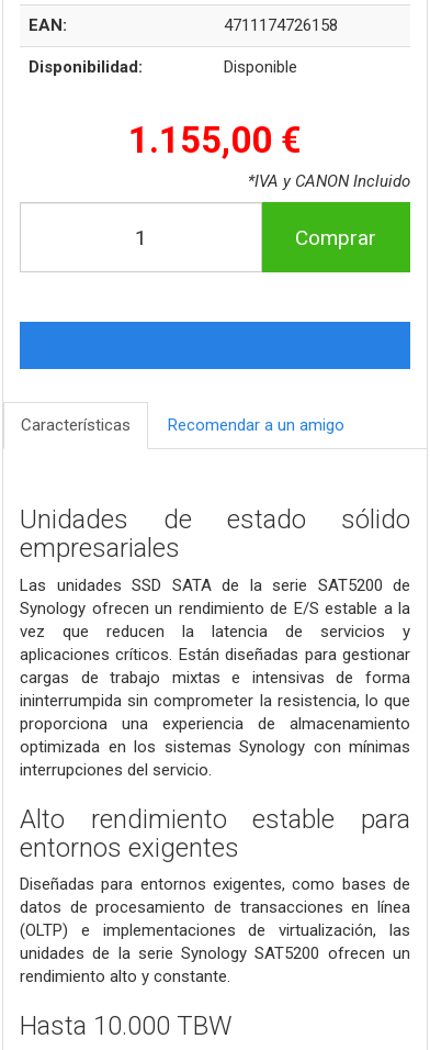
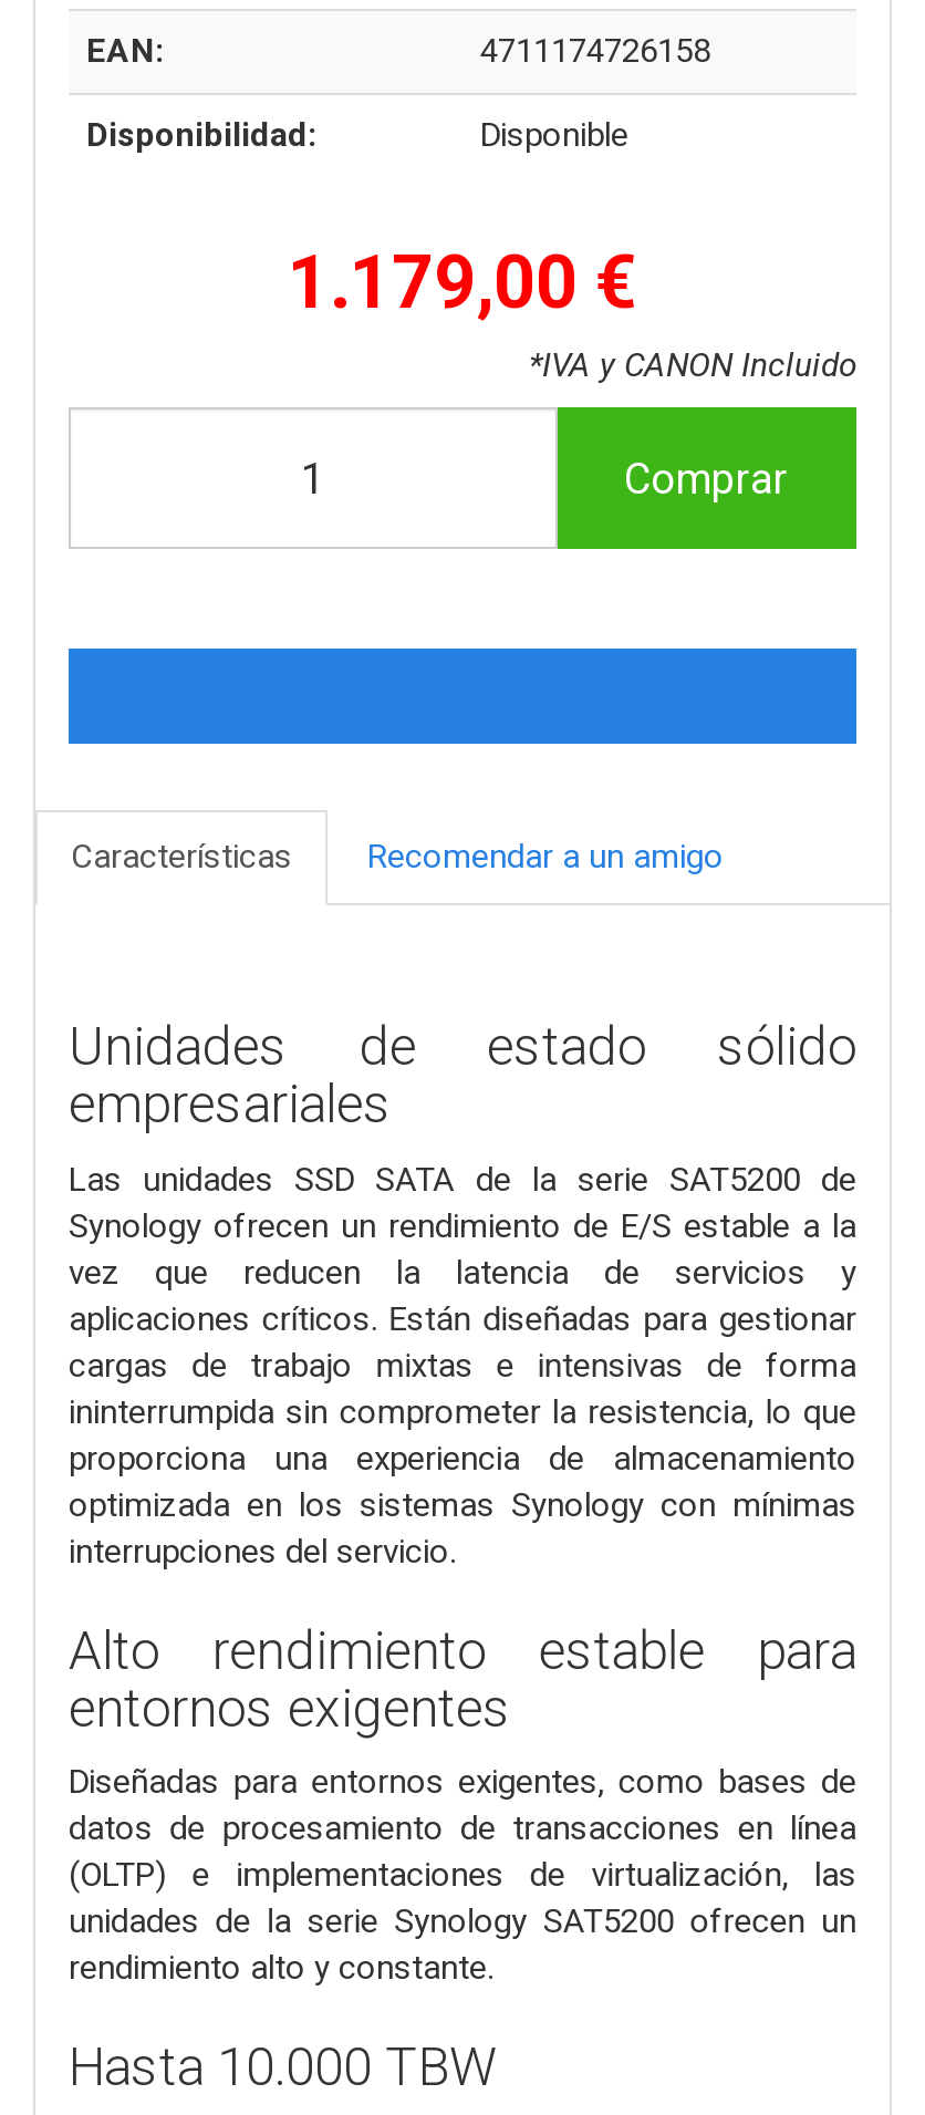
- 1.155,00 €
+ 1.179,00 €
